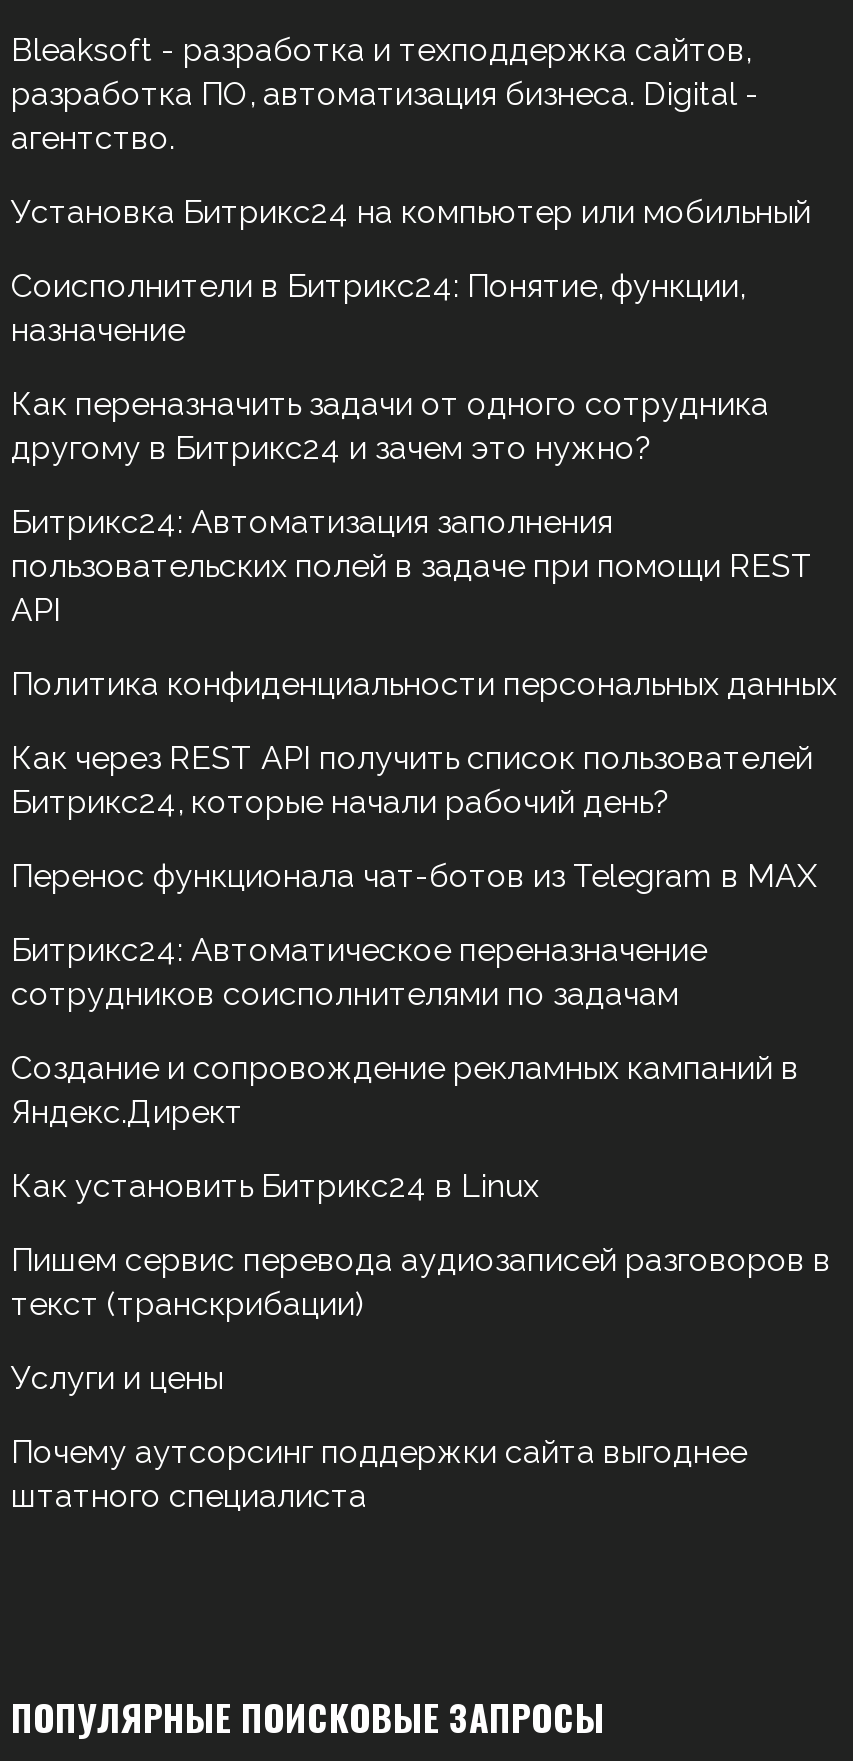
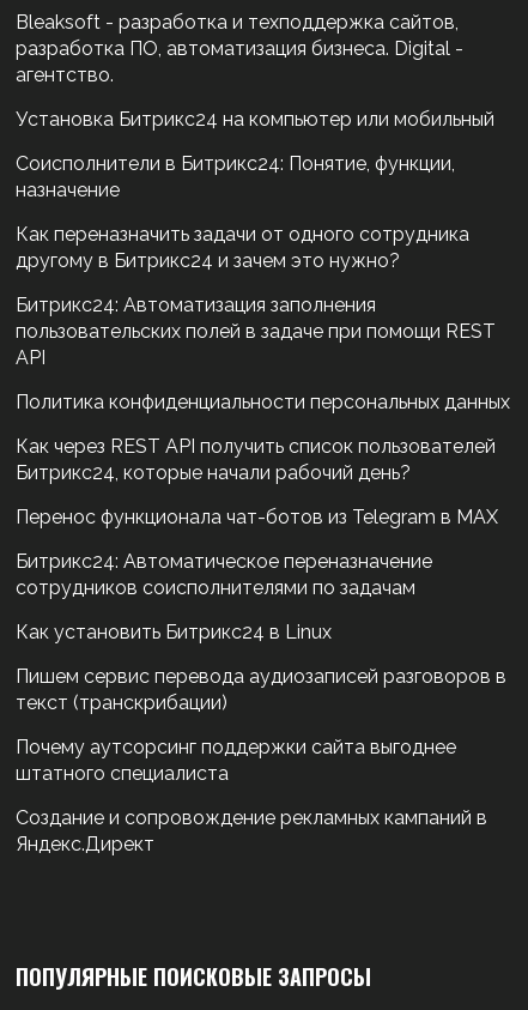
moved down: Создание и сопровождение рекламных кампаний в | Яндекс.Директ

moved up: Как установить Битрикс24 в Linux | Пишем сервис перевода аудиозаписей разговоров в | текст (транскрибации)

- Услуги и цены

moved up: Почему аутсорсинг поддержки сайта выгоднее | штатного специалиста
